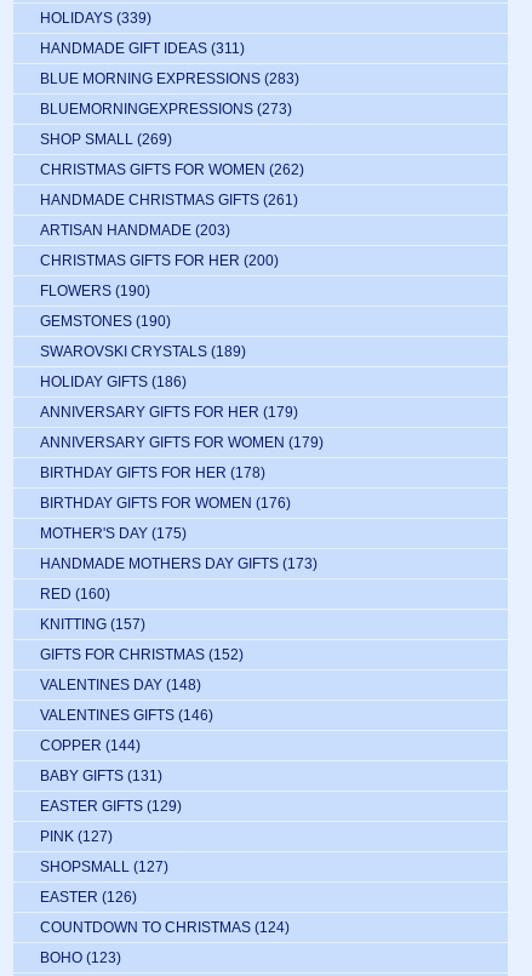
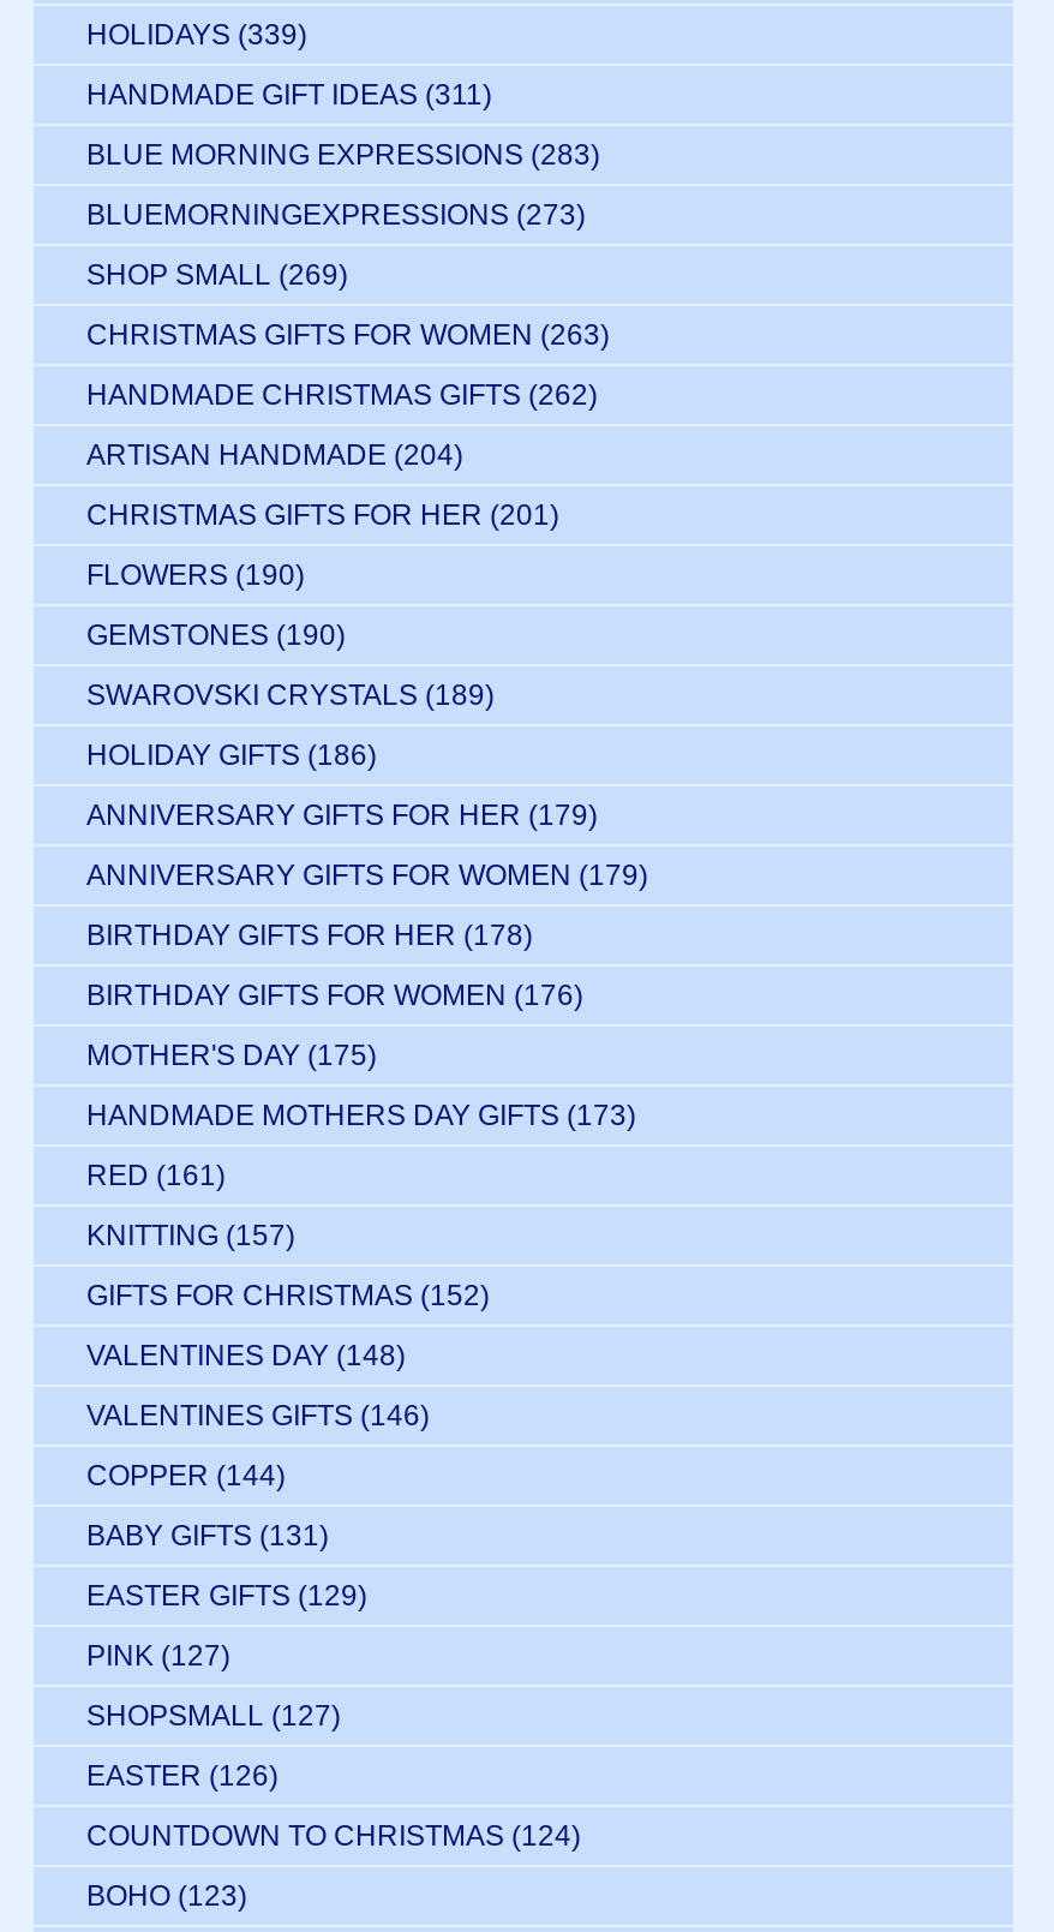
- CHRISTMAS GIFTS FOR WOMEN (262)
+ CHRISTMAS GIFTS FOR WOMEN (263)

- HANDMADE CHRISTMAS GIFTS (261)
+ HANDMADE CHRISTMAS GIFTS (262)

- ARTISAN HANDMADE (203)
+ ARTISAN HANDMADE (204)

- CHRISTMAS GIFTS FOR HER (200)
+ CHRISTMAS GIFTS FOR HER (201)

- RED (160)
+ RED (161)
